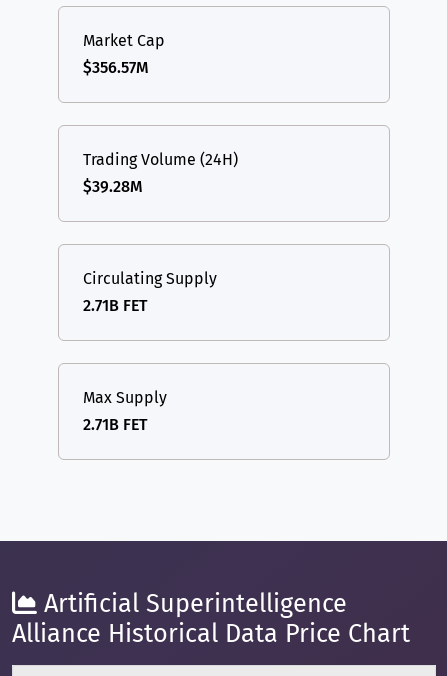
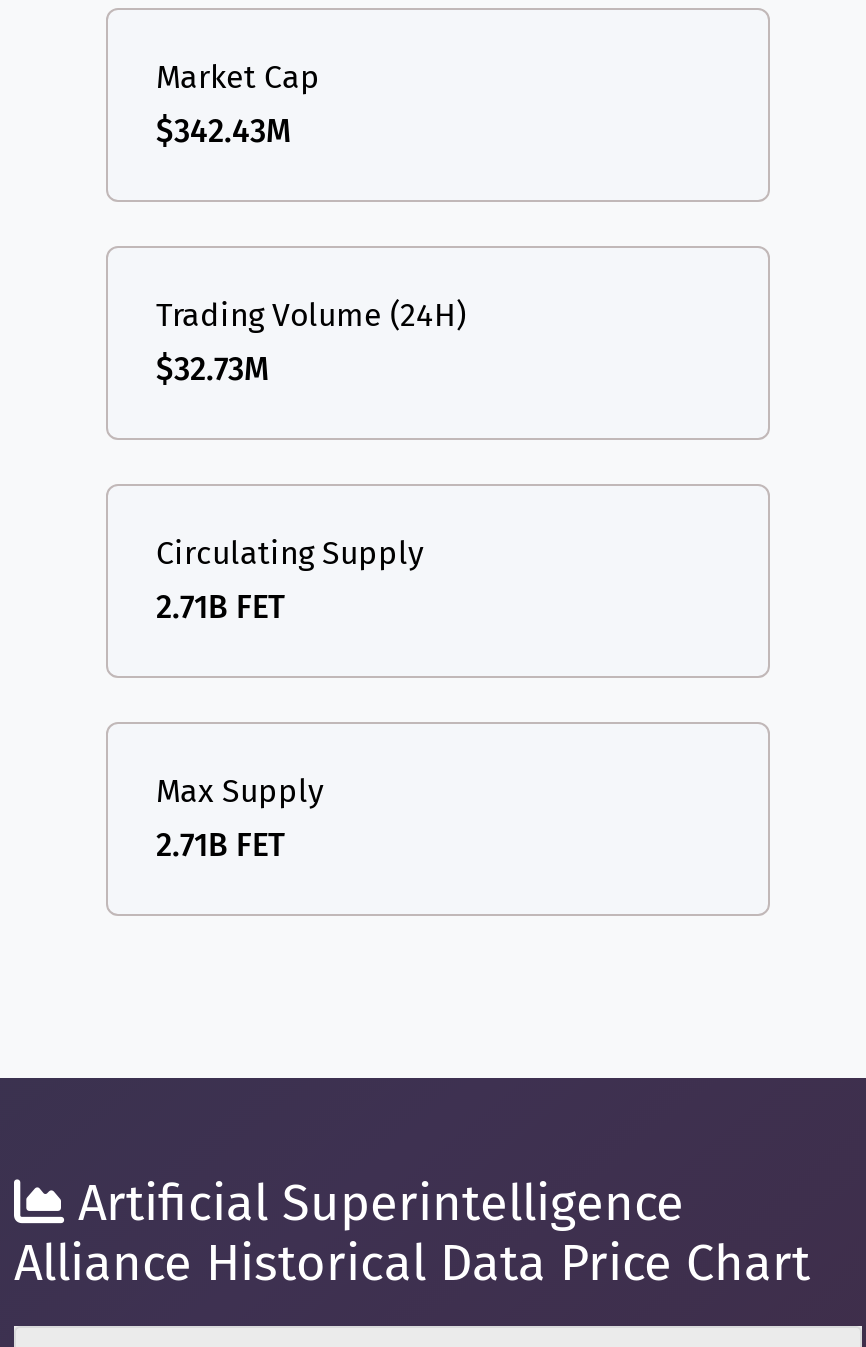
- $356.57M
+ $342.43M

- $39.28M
+ $32.73M
